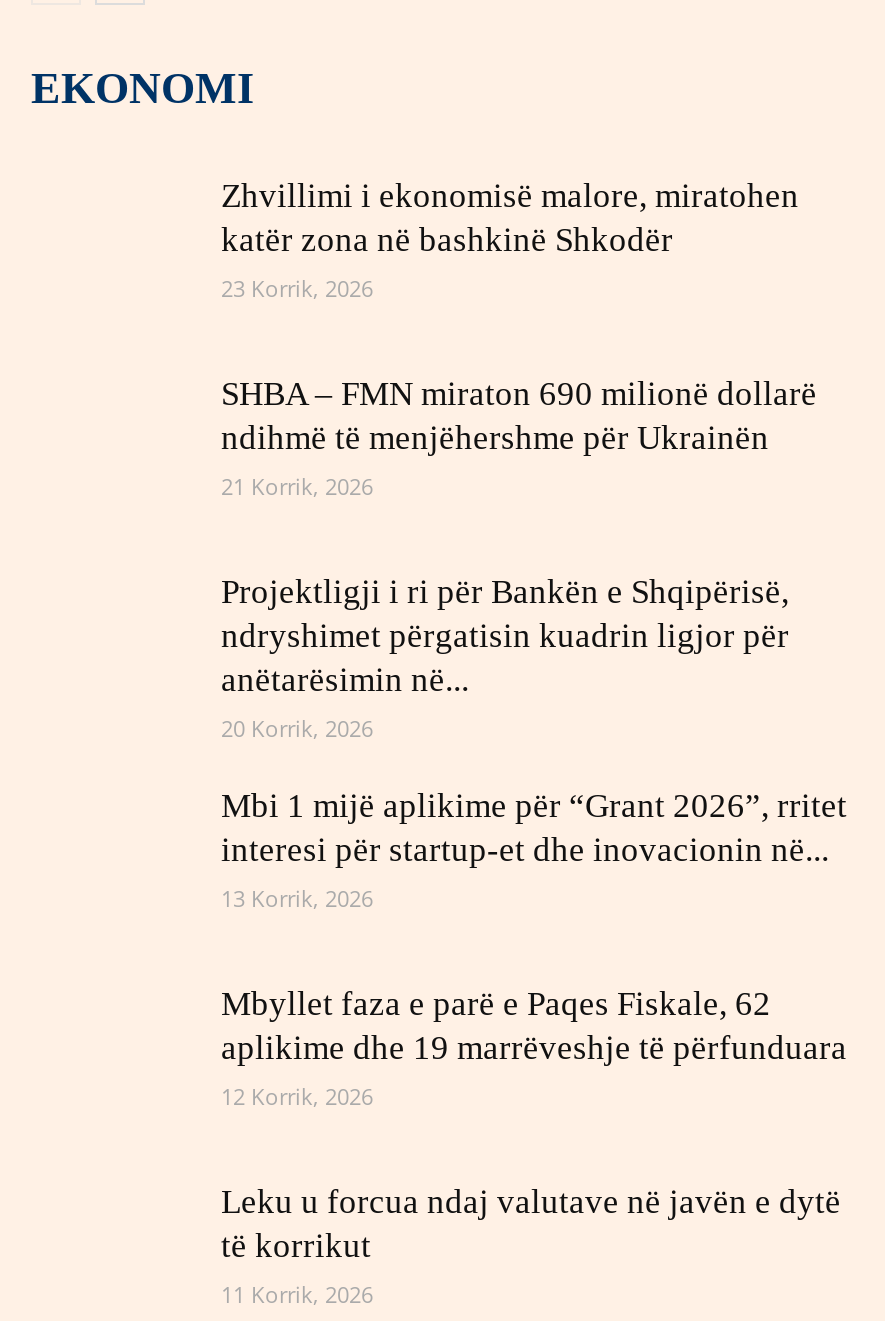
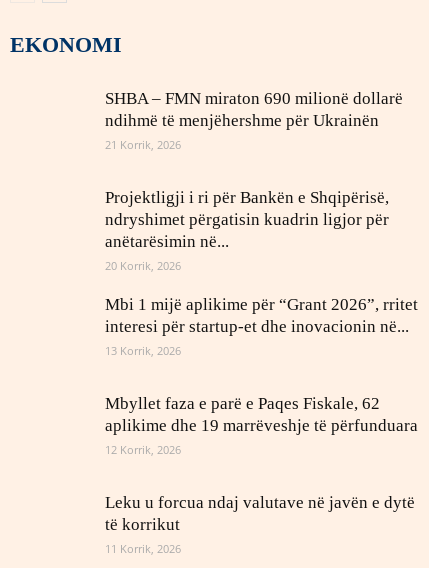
- Zhvillimi i ekonomisë malore, miratohen
- katër zona në bashkinë Shkodër
- 23 Korrik, 2026
